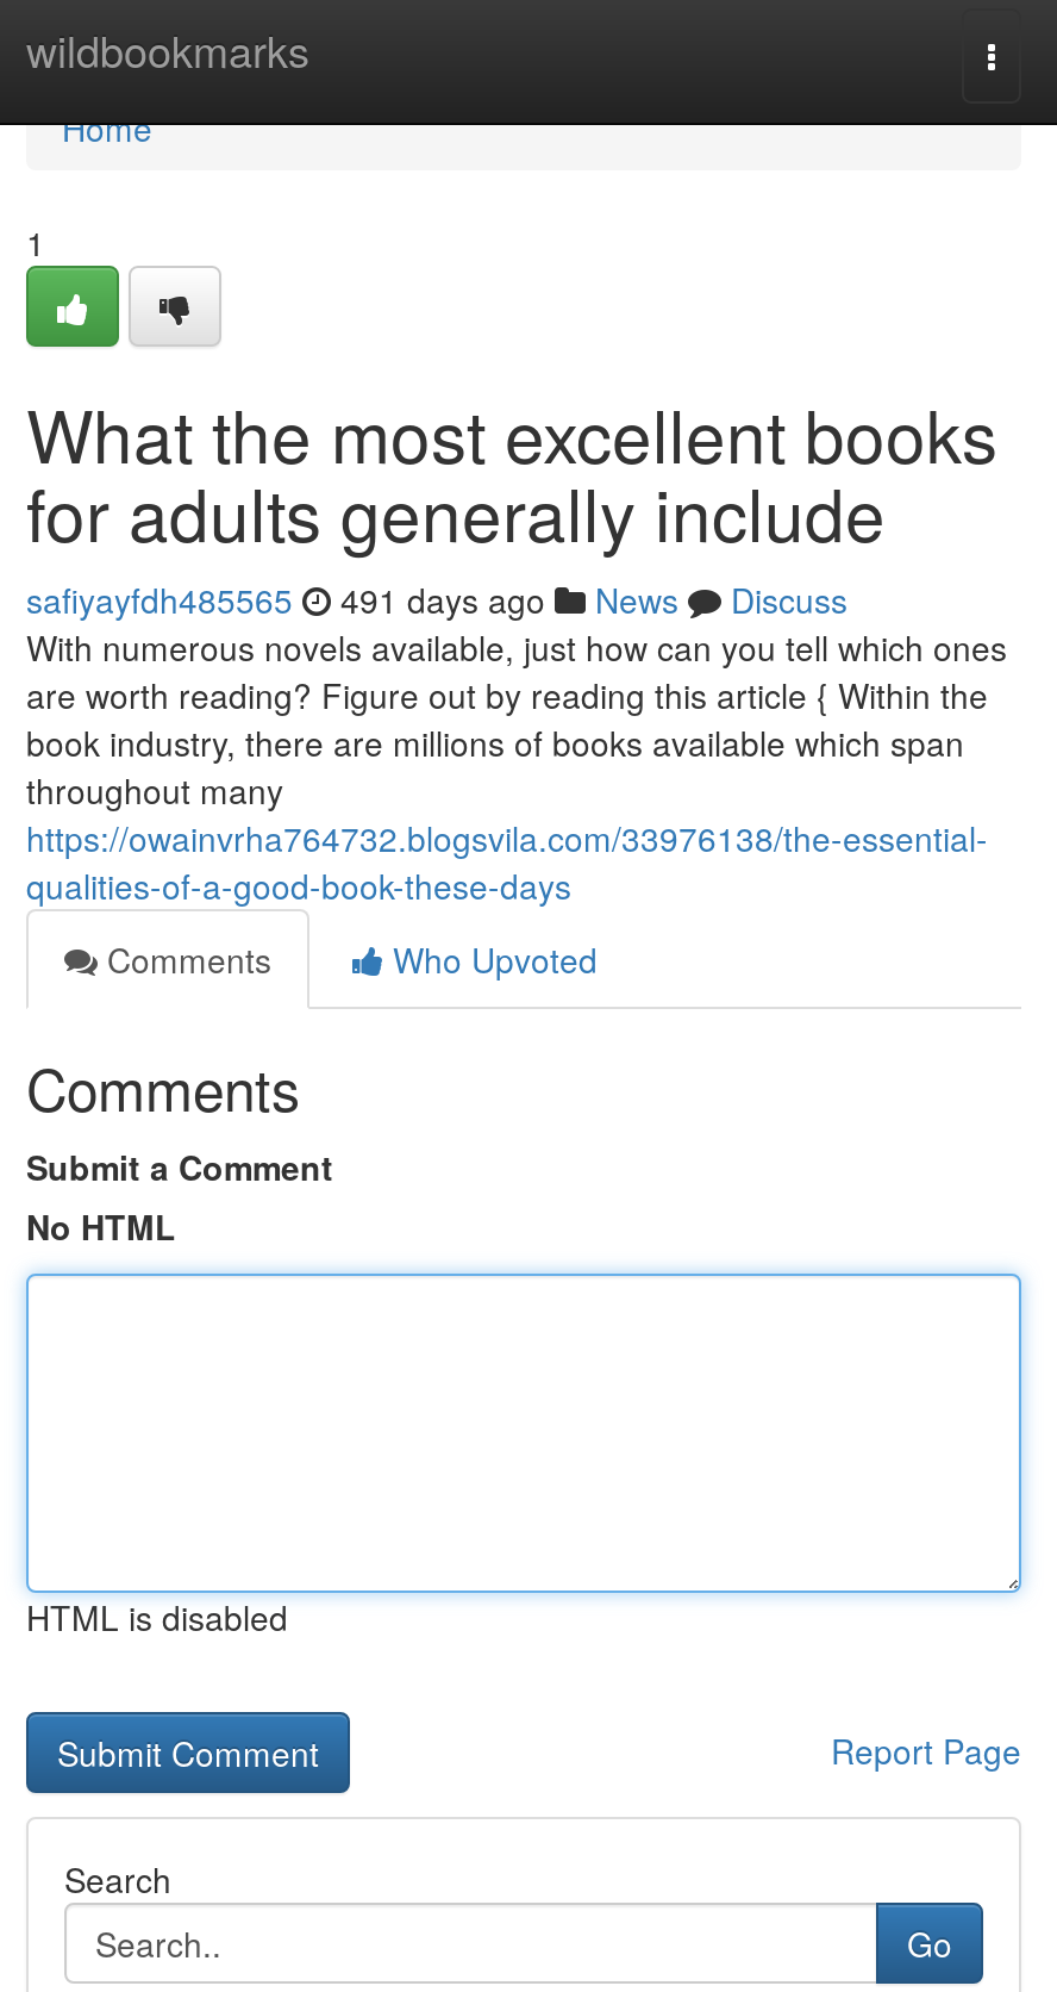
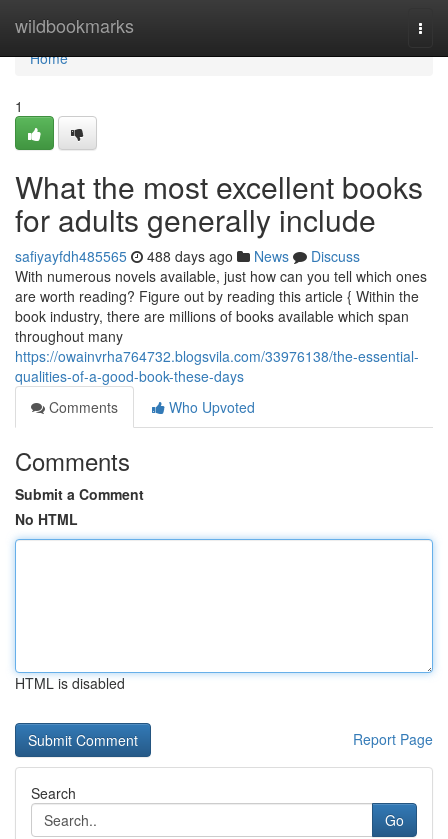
- safiyayfdh485565 491 days ago News Discuss
+ safiyayfdh485565 488 days ago News Discuss
